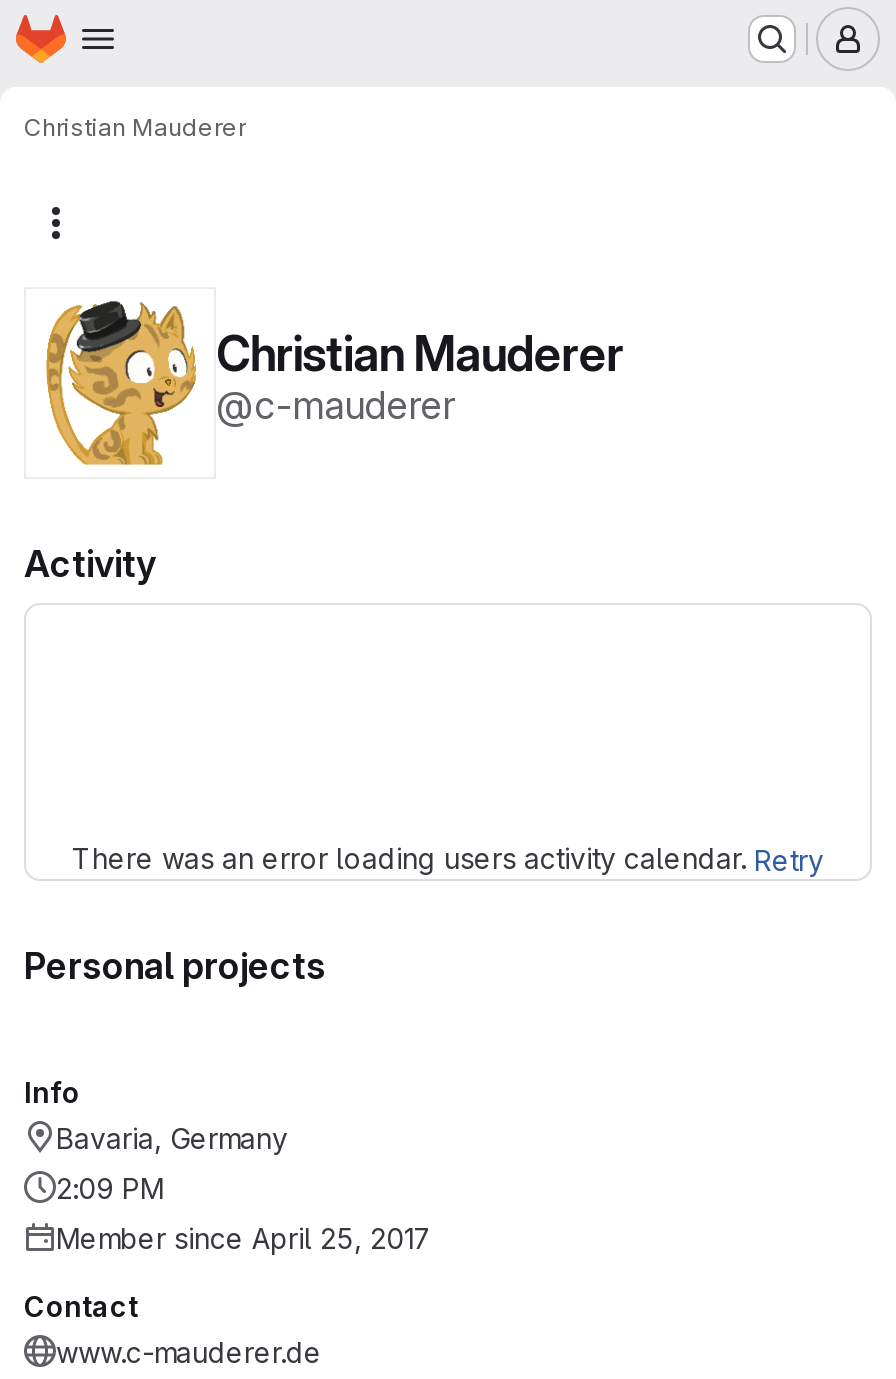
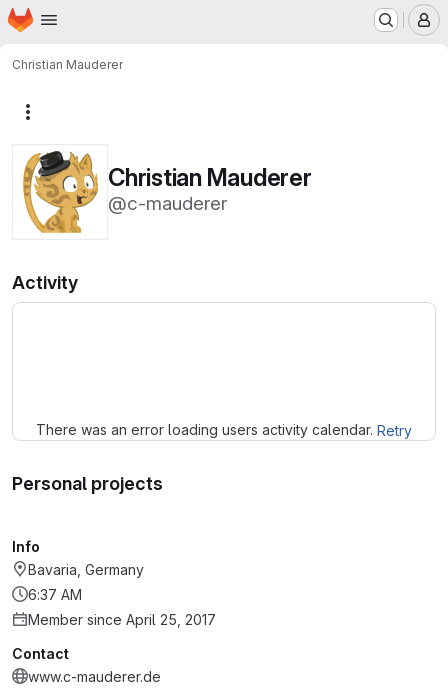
- 2:09 PM
+ 6:37 AM
